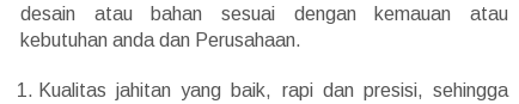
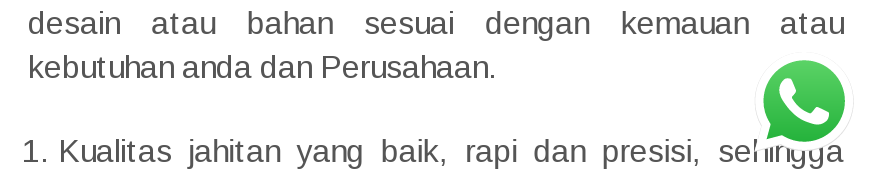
+ [image]
